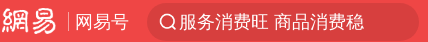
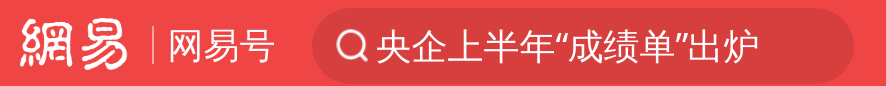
- 服务消费旺 商品消费稳
+ 央企上半年“成绩单”出炉
